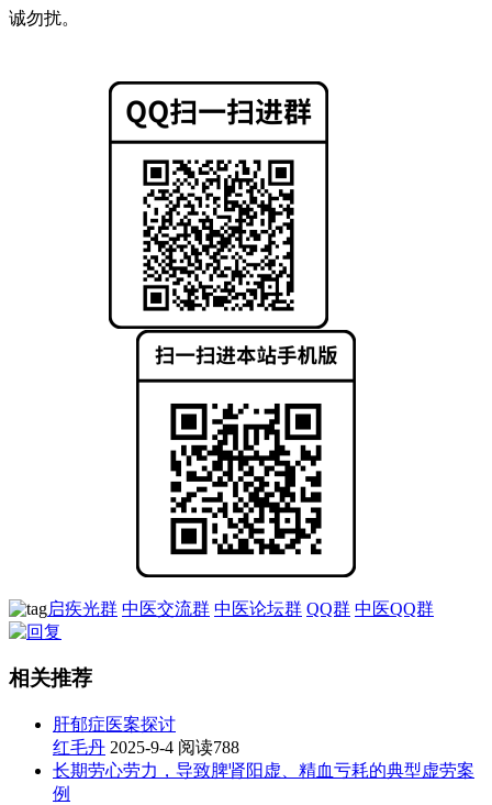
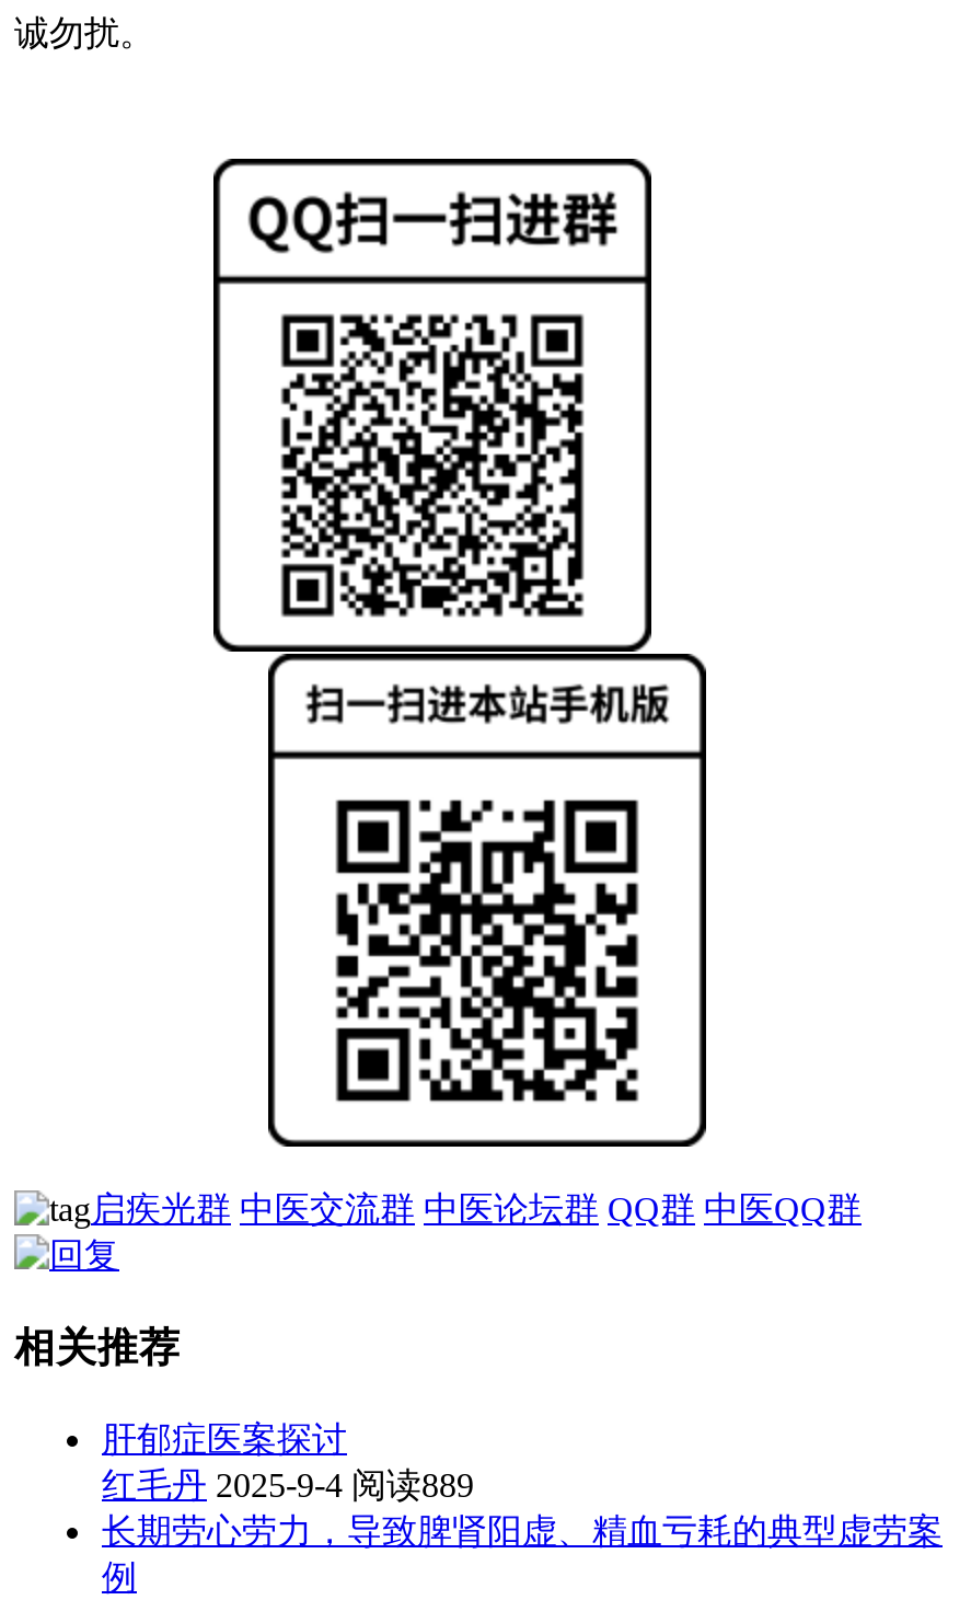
- 红毛丹 2025-9-4 阅读788
+ 红毛丹 2025-9-4 阅读889
